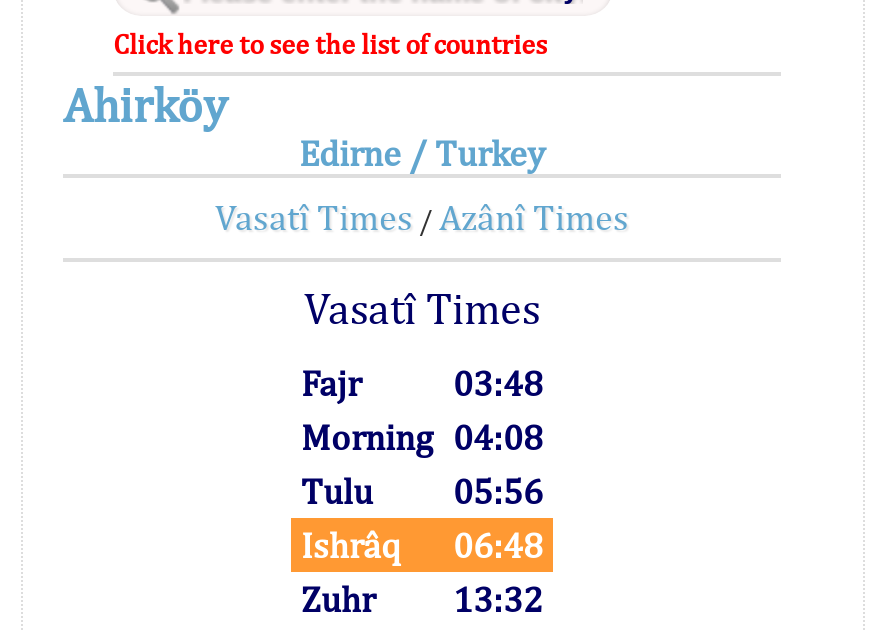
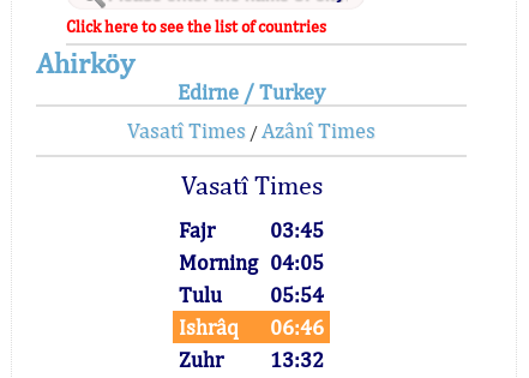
- 03:48
+ 03:45

- Morning 04:08
+ Morning 04:05

- Tulu 05:56
+ Tulu 05:54

- Ishrâq 06:48
+ Ishrâq 06:46
